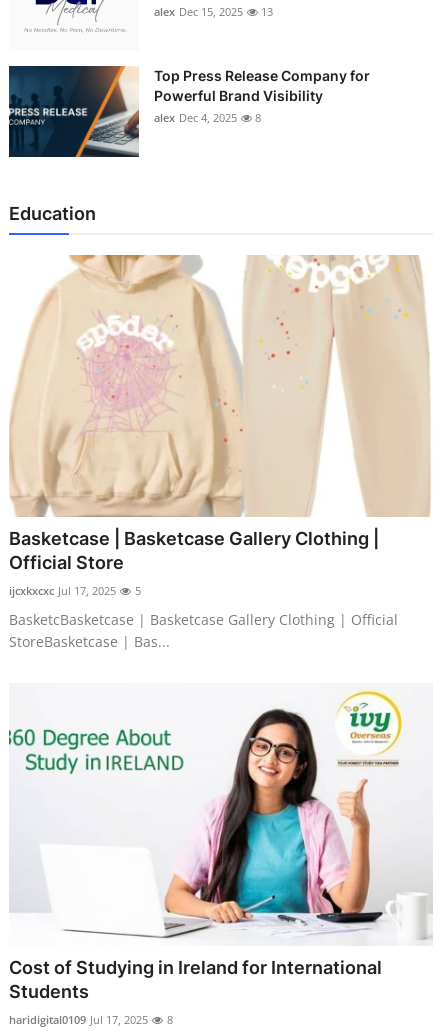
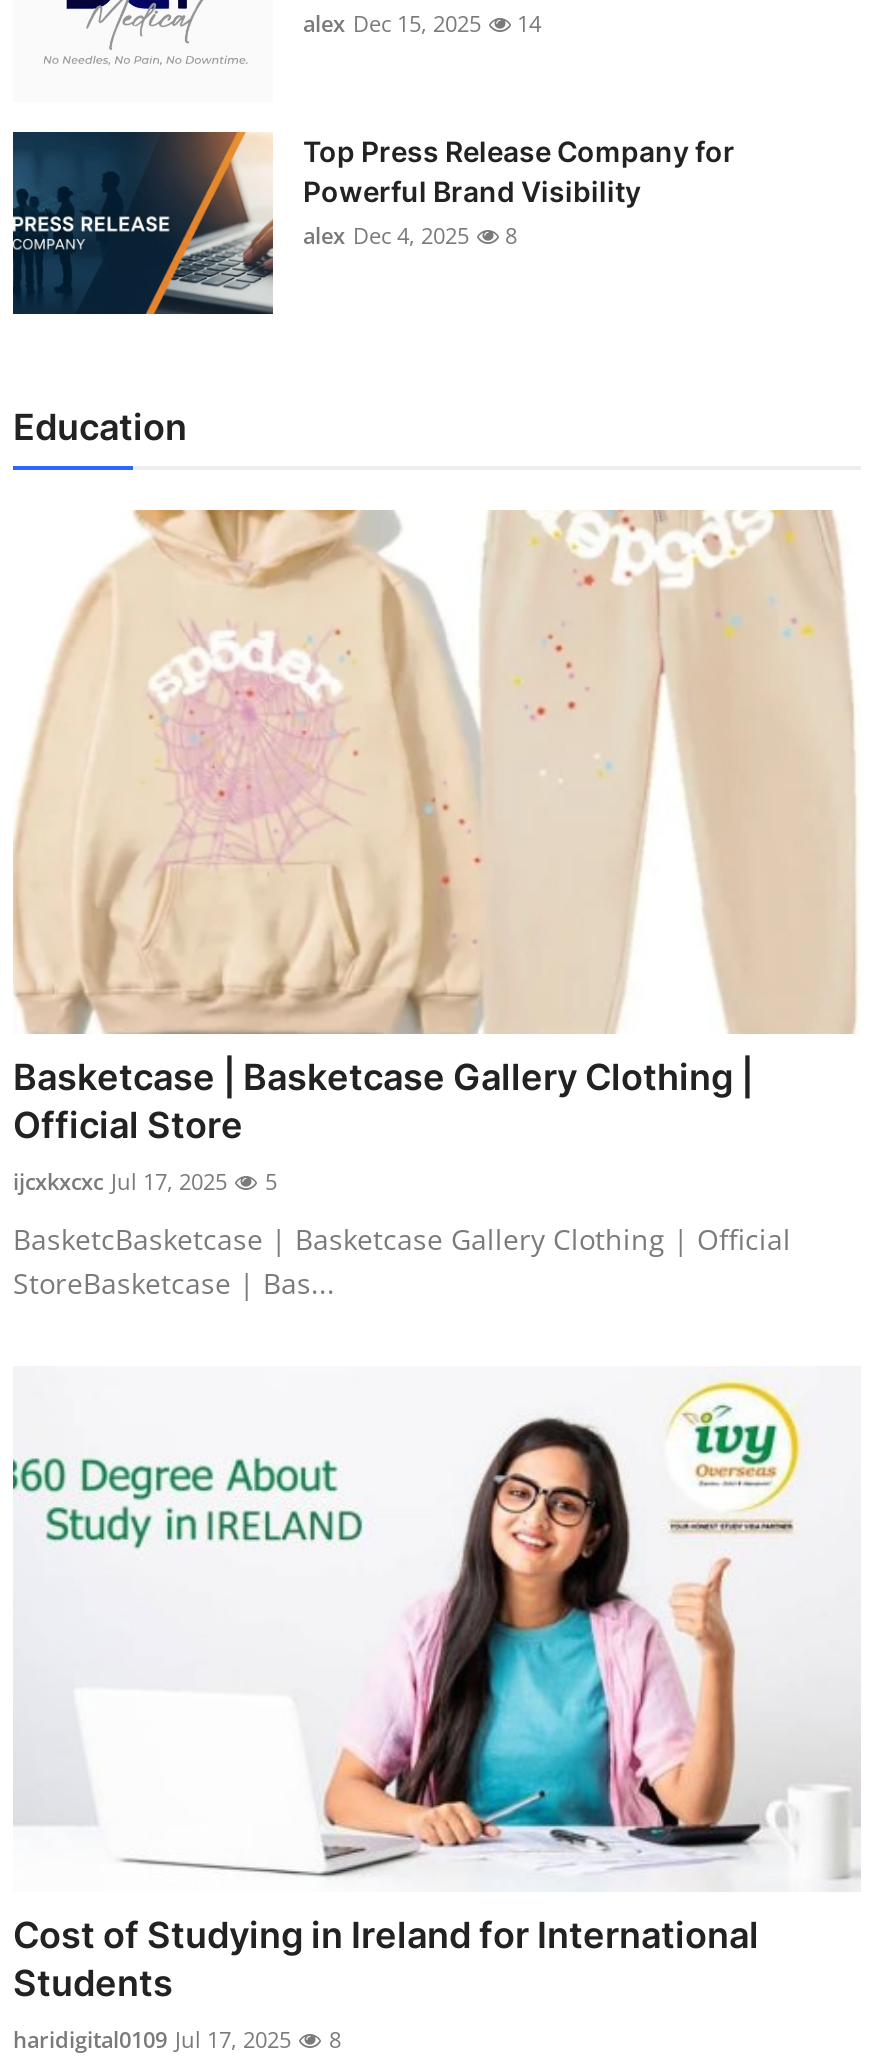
- alex Dec 15, 2025 13
+ alex Dec 15, 2025 14
